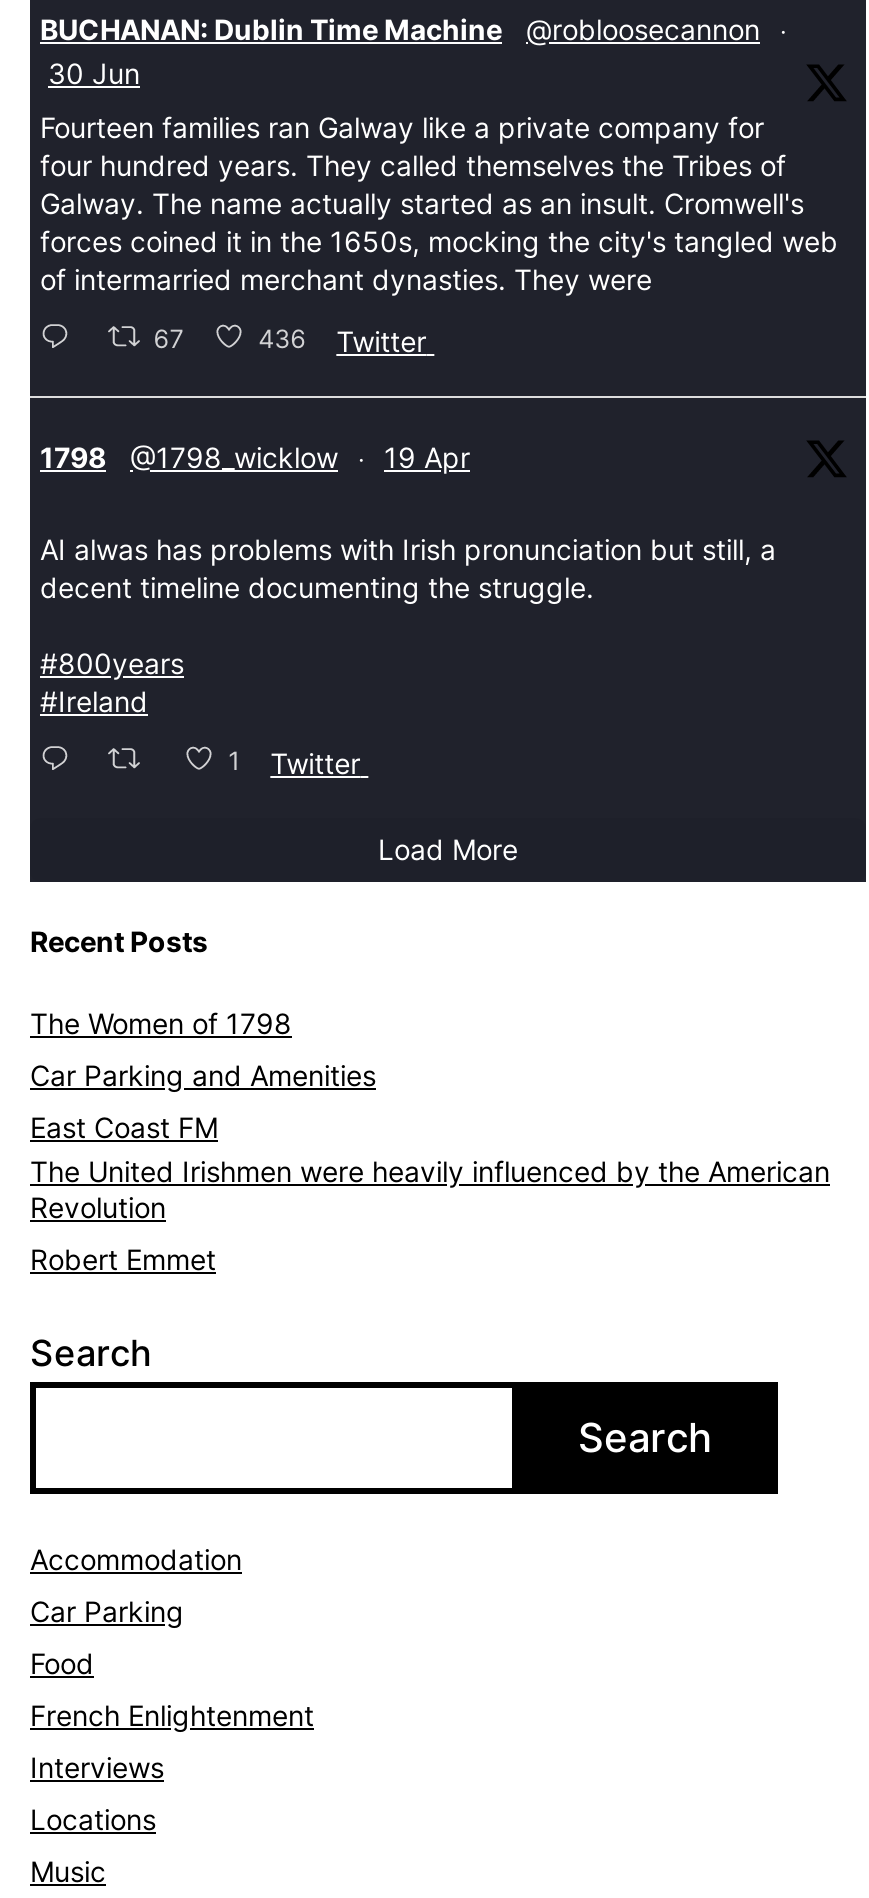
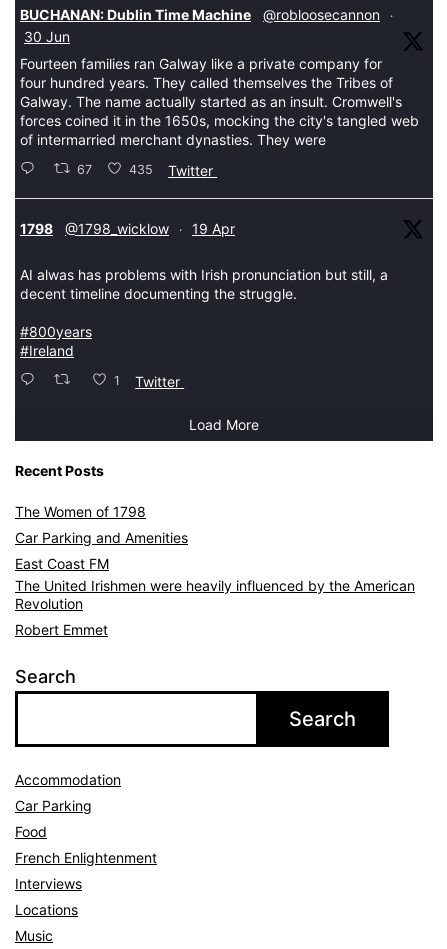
- 436 Twitter
+ 435 Twitter
